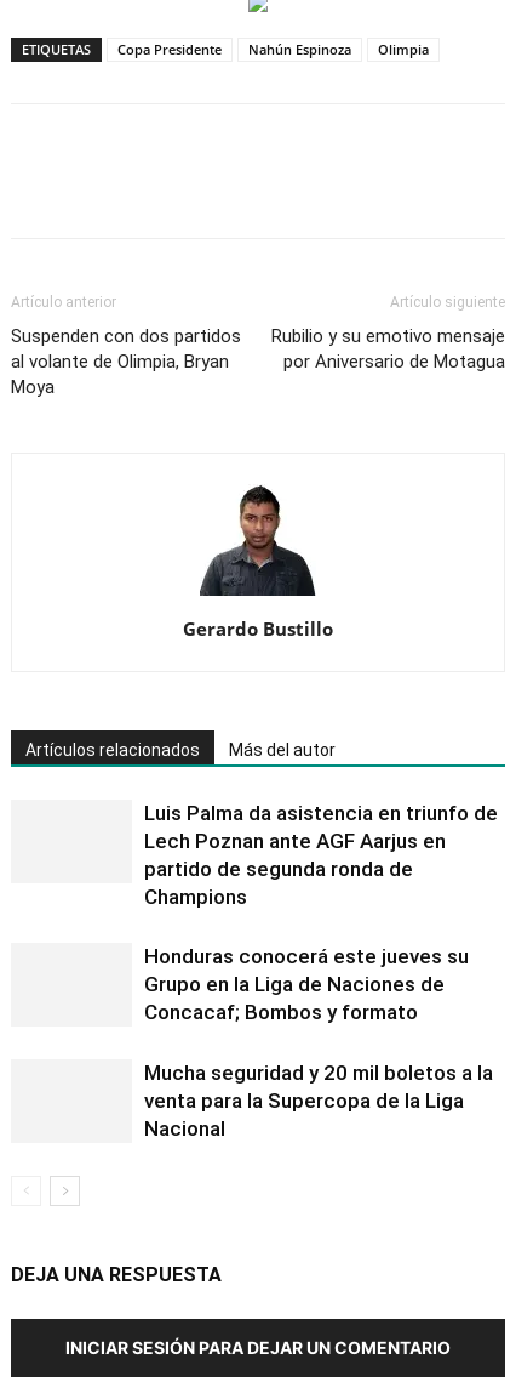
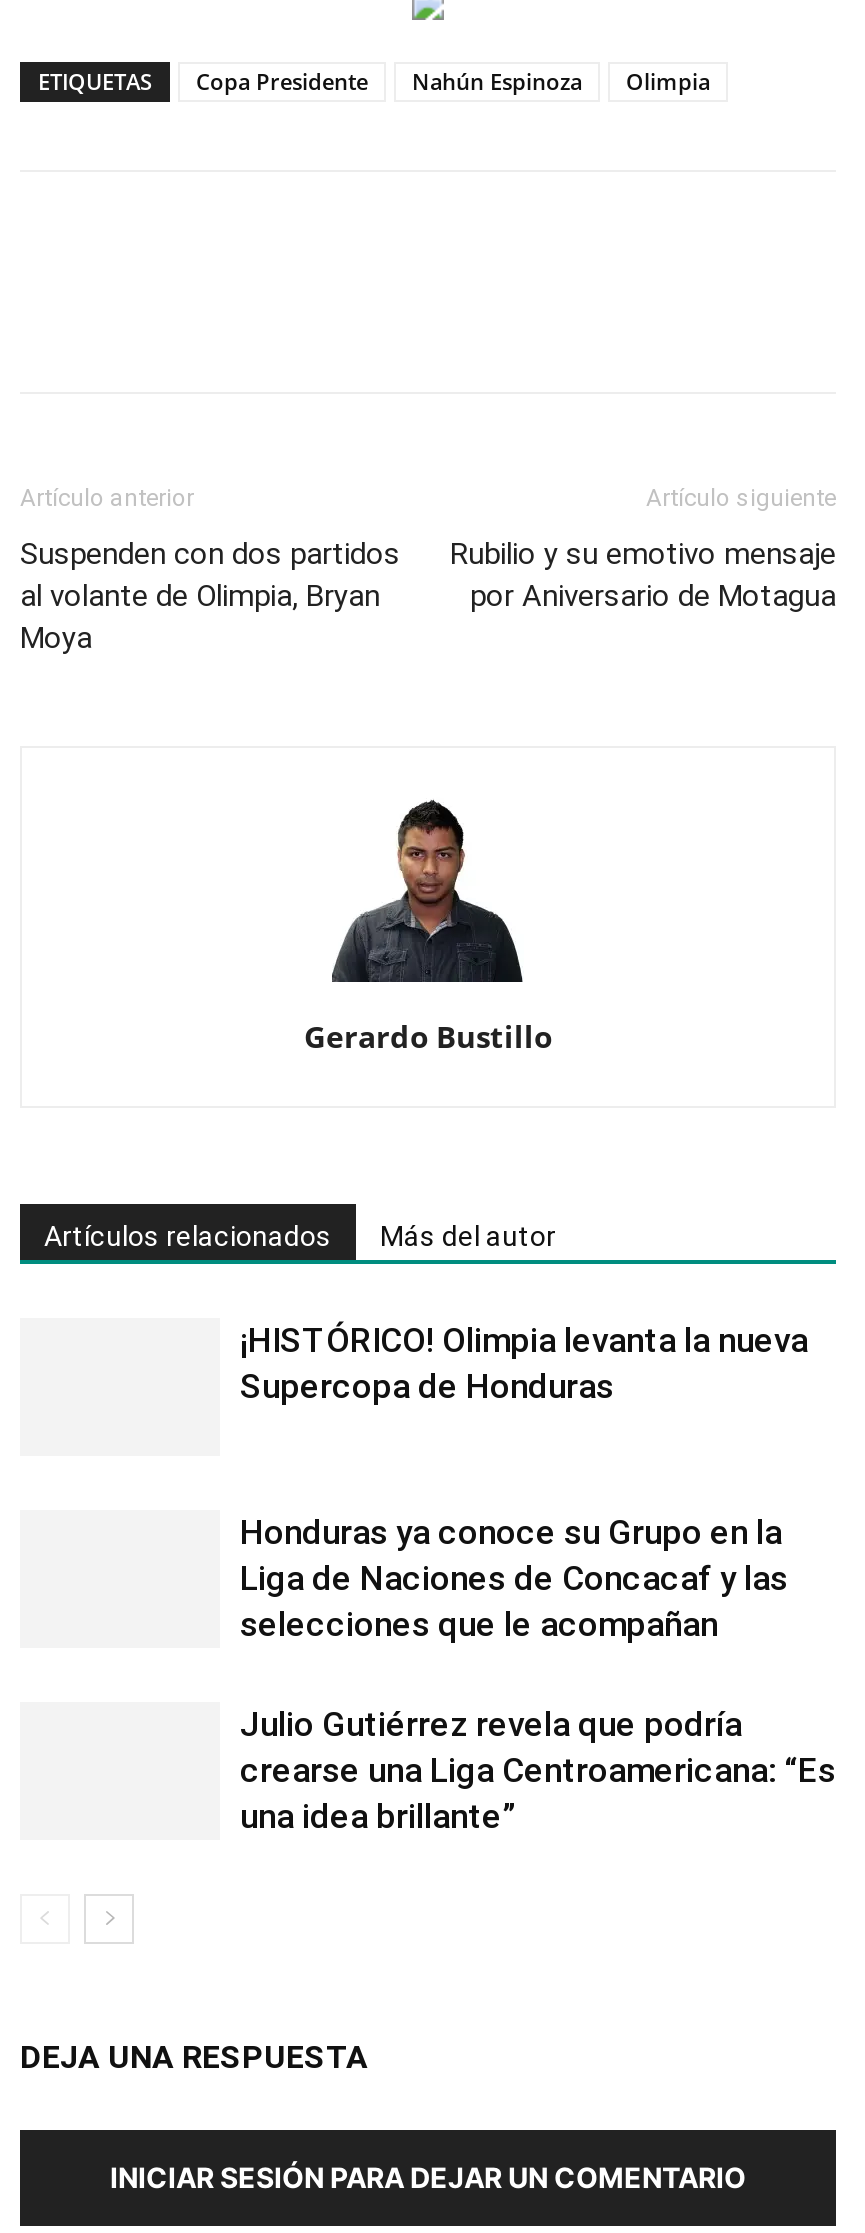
- Luis Palma da asistencia en triunfo de
- Lech Poznan ante AGF Aarjus en
- partido de segunda ronda de
- Champions
+ ¡HISTÓRICO! Olimpia levanta la nueva
+ Supercopa de Honduras

- Honduras conocerá este jueves su
- Grupo en la Liga de Naciones de
- Concacaf; Bombos y formato
+ Honduras ya conoce su Grupo en la
+ Liga de Naciones de Concacaf y las
+ selecciones que le acompañan

- Mucha seguridad y 20 mil boletos a la
- venta para la Supercopa de la Liga
- Nacional
+ Julio Gutiérrez revela que podría
+ crearse una Liga Centroamericana: “Es
+ una idea brillante”
